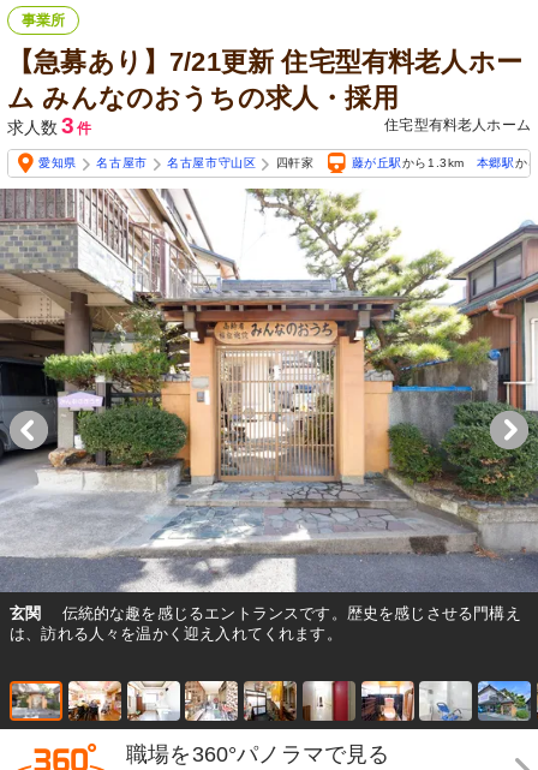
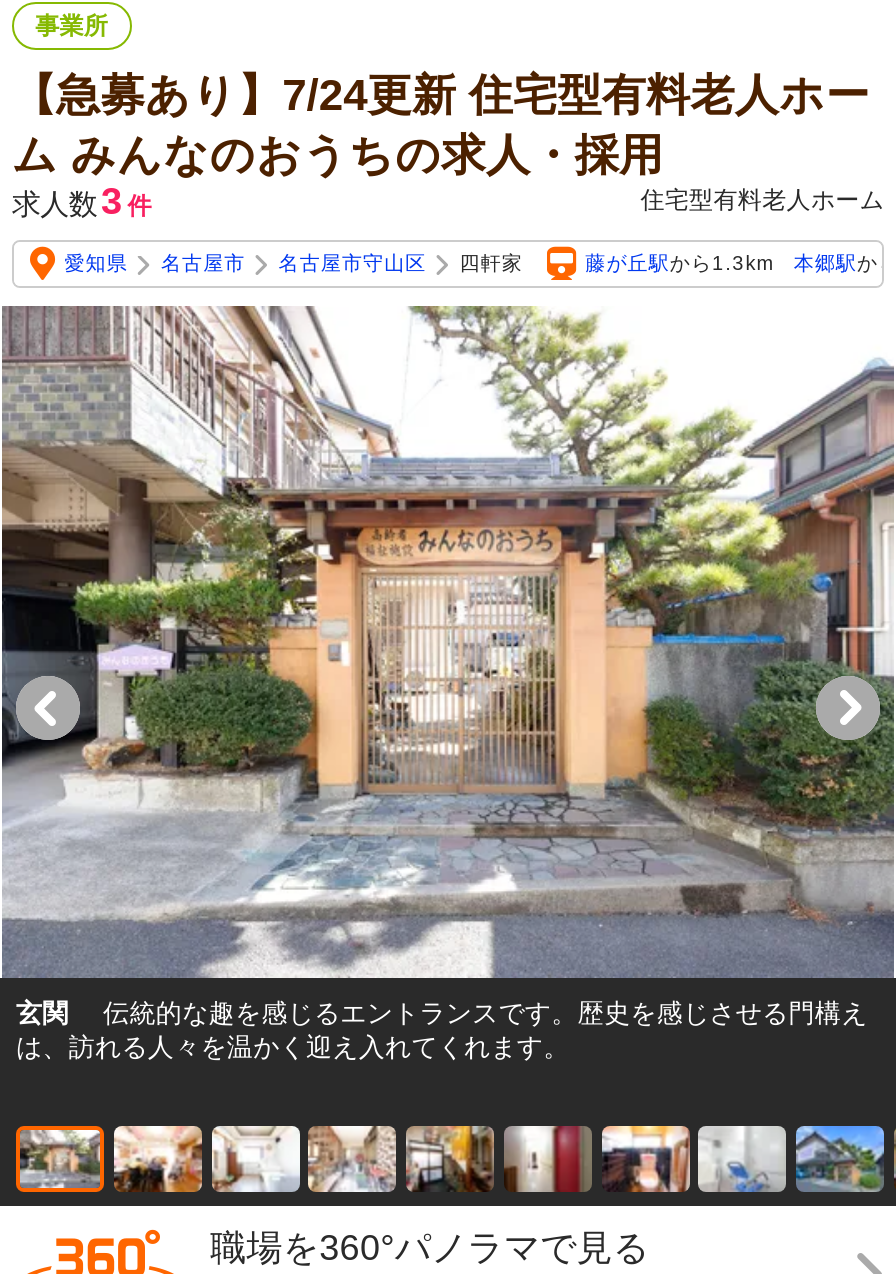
- 【急募あり】7/21更新 住宅型有料老人ホー
+ 【急募あり】7/24更新 住宅型有料老人ホー
